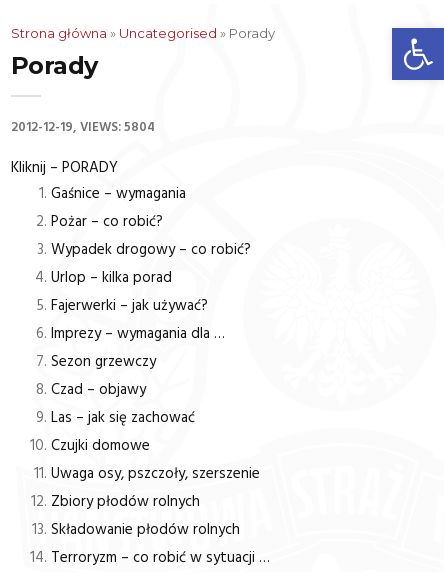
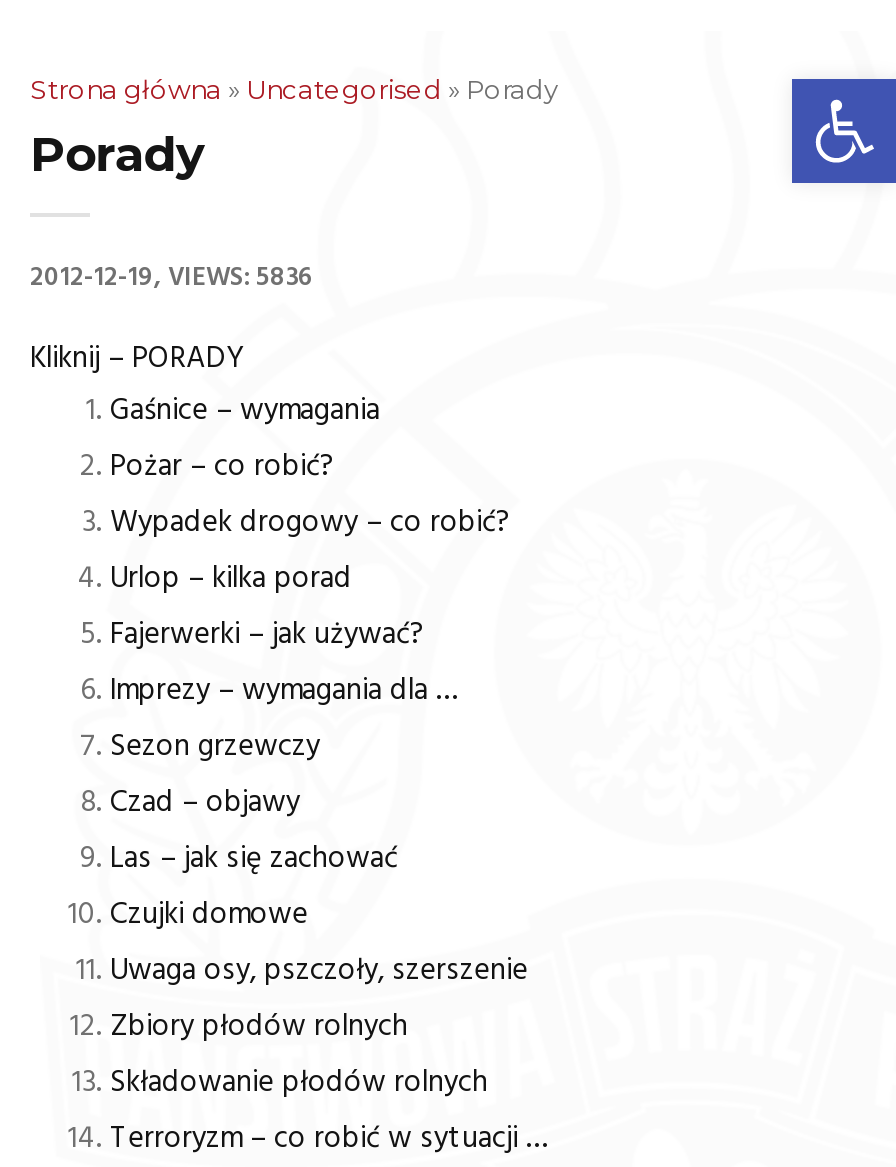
- 2012-12-19 VIEWS: 5804
+ 2012-12-19 VIEWS: 5836
